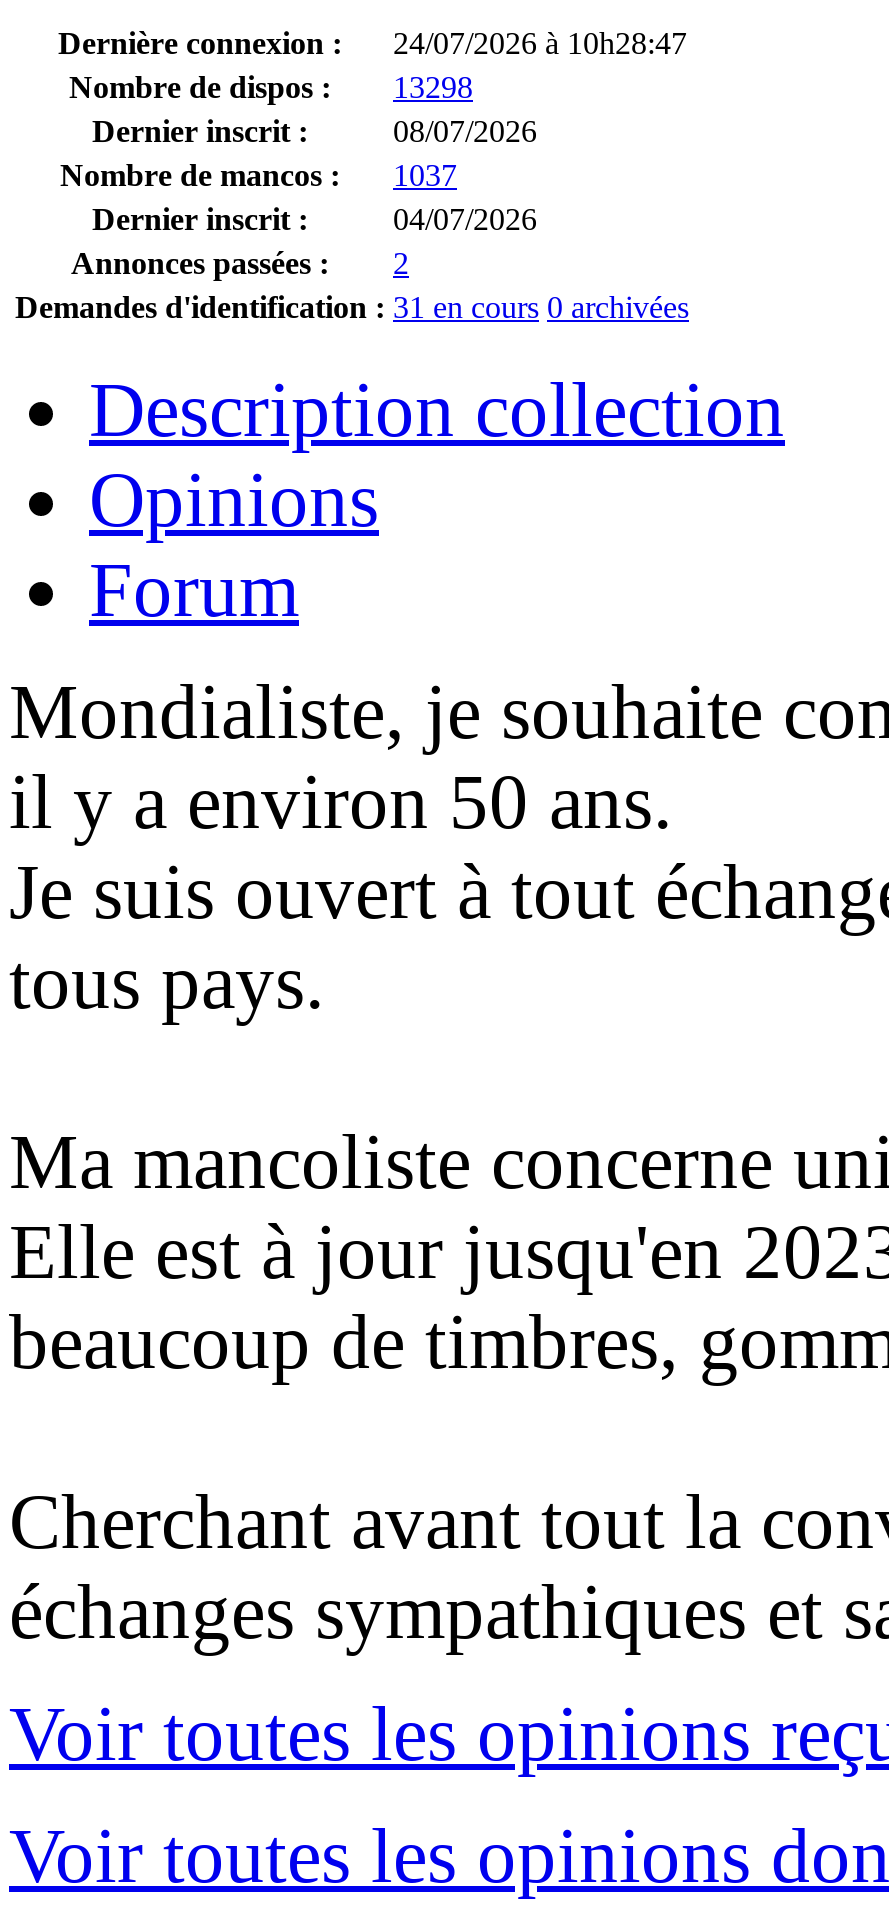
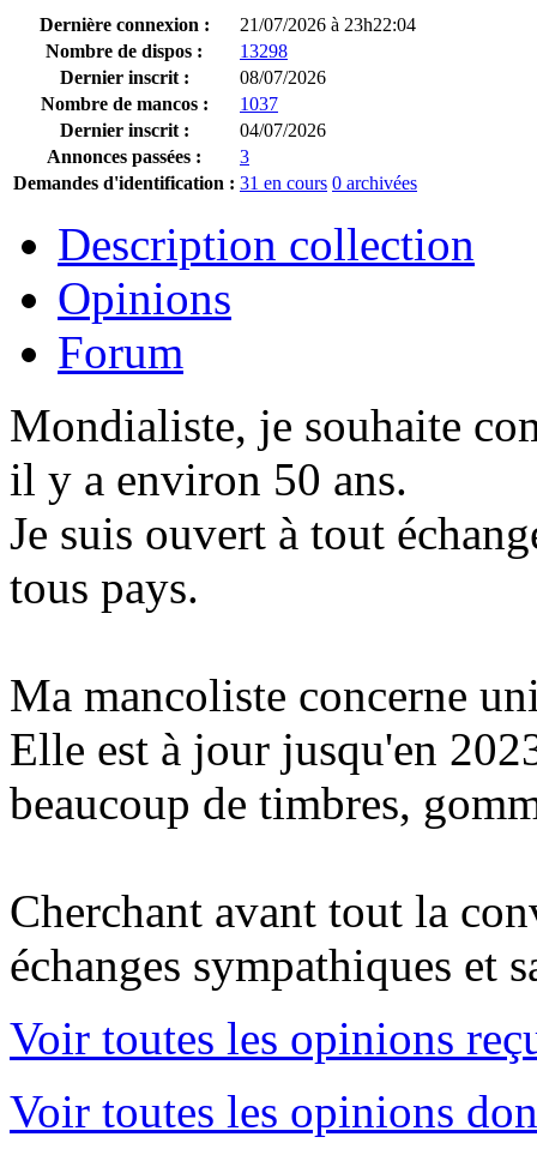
- Dernière connexion : 24/07/2026 à 10h28:47
+ Dernière connexion : 21/07/2026 à 23h22:04

- Annonces passées : 2
+ Annonces passées : 3
